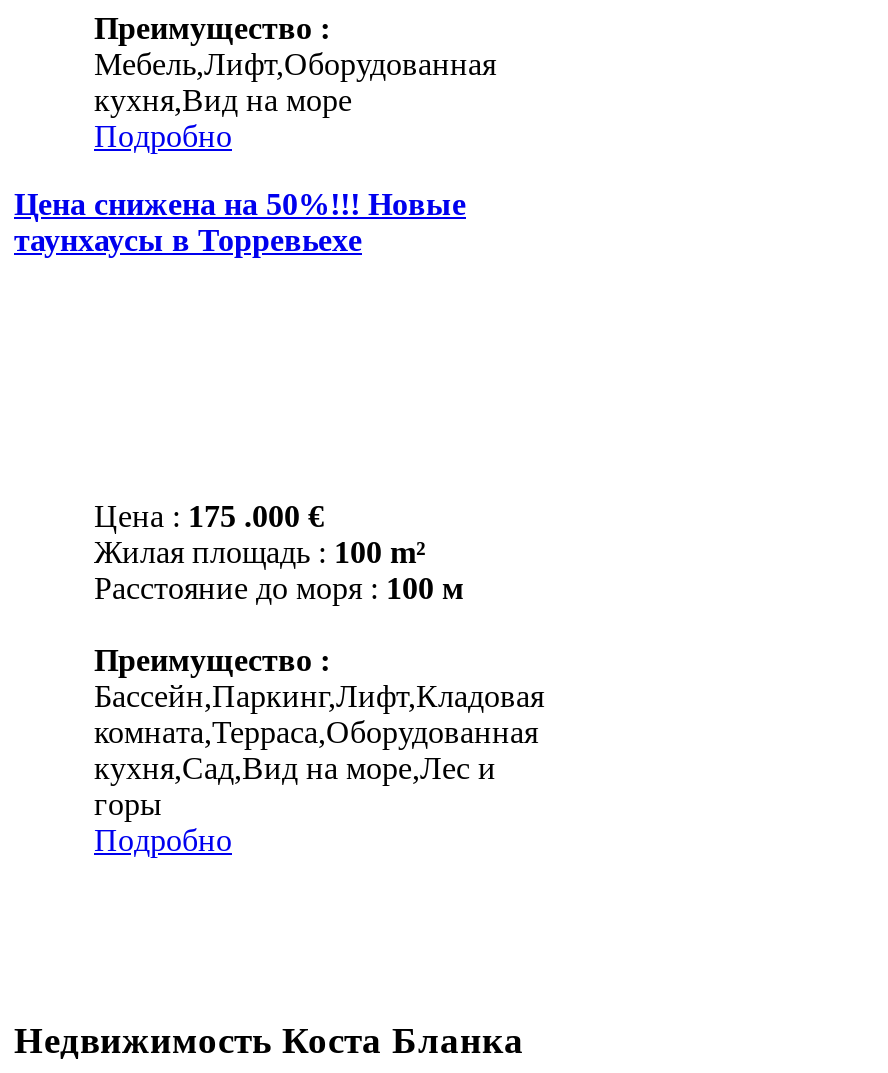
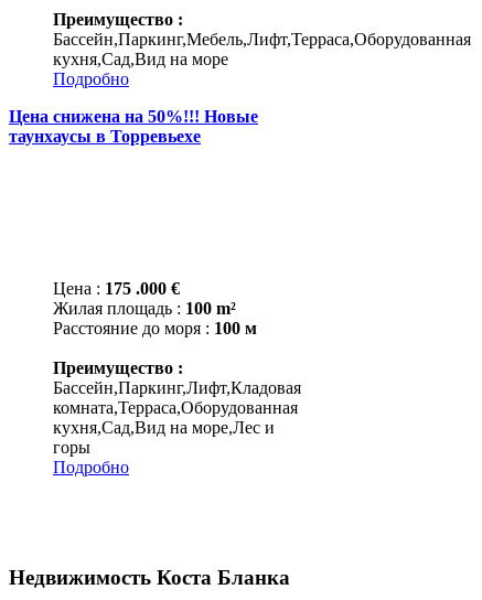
- Мебель,Лифт,Оборудованная
- кухня,Вид на море
+ Бассейн,Паркинг,Мебель,Лифт,Терраса,Оборудованная
+ кухня,Сад,Вид на море
